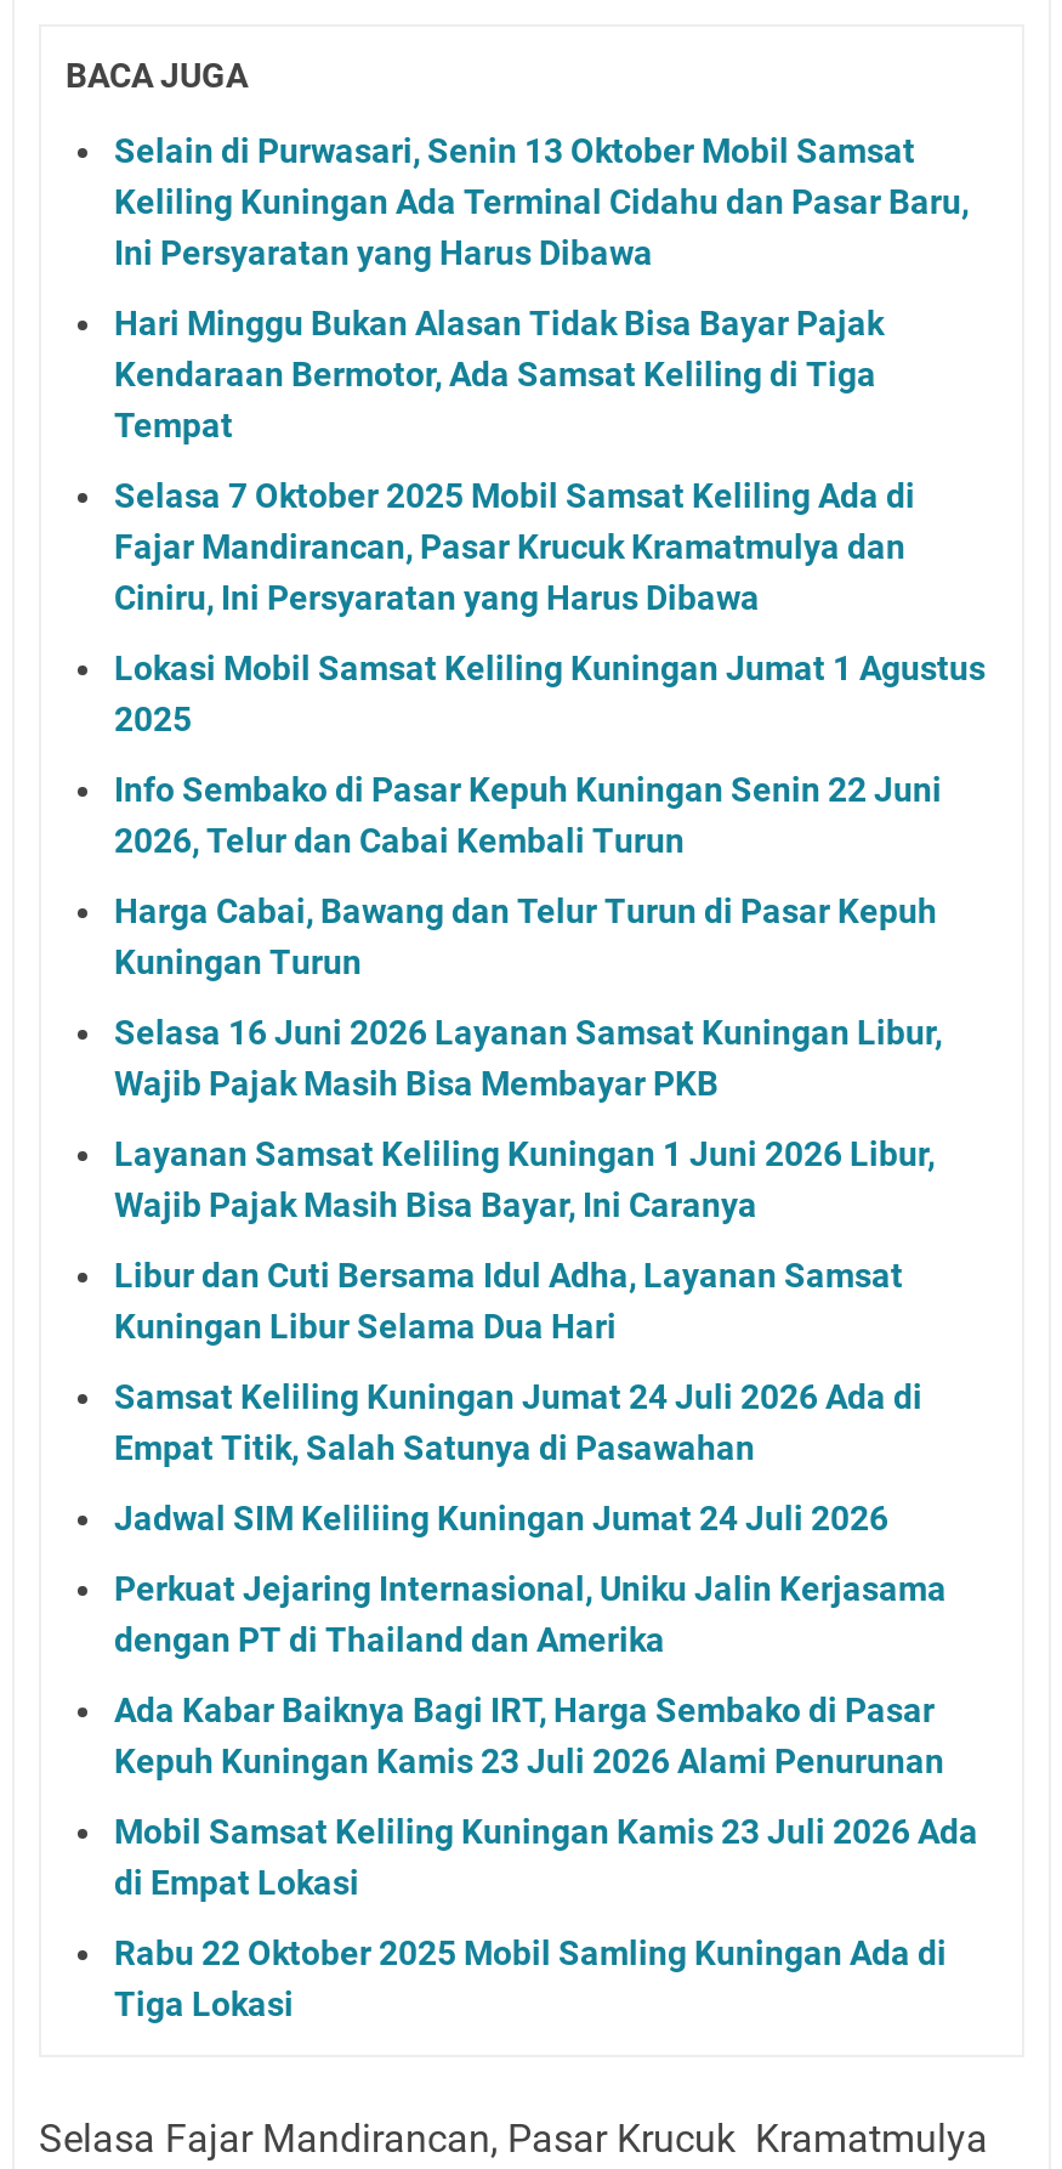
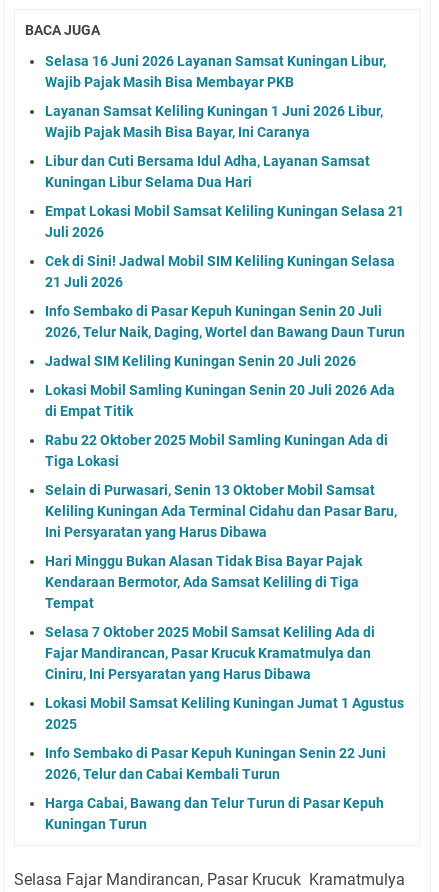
+ Empat Lokasi Mobil Samsat Keliling Kuningan Selasa 21
+ Juli 2026
+ Cek di Sini! Jadwal Mobil SIM Keliling Kuningan Selasa
+ 21 Juli 2026
+ Info Sembako di Pasar Kepuh Kuningan Senin 20 Juli
+ 2026, Telur Naik, Daging, Wortel dan Bawang Daun Turun
+ Jadwal SIM Keliling Kuningan Senin 20 Juli 2026
+ Lokasi Mobil Samling Kuningan Senin 20 Juli 2026 Ada
+ di Empat Titik

moved down: Selain di Purwasari, Senin 13 Oktober Mobil Samsat | Keliling Kuningan Ada Terminal Cidahu dan Pasar Baru, | Ini Persyaratan yang Harus Dibawa | ... | Harga Cabai, Bawang dan Telur Turun di Pasar Kepuh | Kuningan Turun

moved up: Selasa 16 Juni 2026 Layanan Samsat Kuningan Libur, | Wajib Pajak Masih Bisa Membayar PKB | Layanan Samsat Keliling Kuningan 1 Juni 2026 Libur, | Wajib Pajak Masih Bisa Bayar, Ini Caranya | Libur dan Cuti Bersama Idul Adha, Layanan Samsat | Kuningan Libur Selama Dua Hari

- Samsat Keliling Kuningan Jumat 24 Juli 2026 Ada di
- Empat Titik, Salah Satunya di Pasawahan
- Jadwal SIM Keliliing Kuningan Jumat 24 Juli 2026
- Perkuat Jejaring Internasional, Uniku Jalin Kerjasama
- dengan PT di Thailand dan Amerika
- Ada Kabar Baiknya Bagi IRT, Harga Sembako di Pasar
- Kepuh Kuningan Kamis 23 Juli 2026 Alami Penurunan
- Mobil Samsat Keliling Kuningan Kamis 23 Juli 2026 Ada
- di Empat Lokasi

moved up: Rabu 22 Oktober 2025 Mobil Samling Kuningan Ada di | Tiga Lokasi
